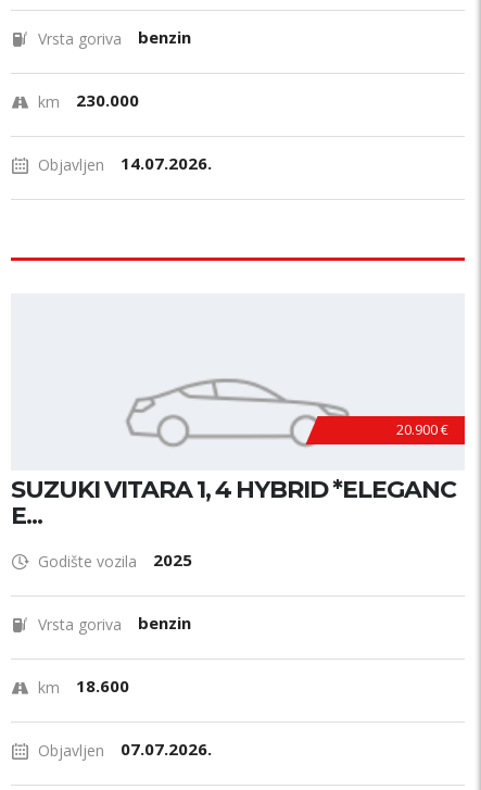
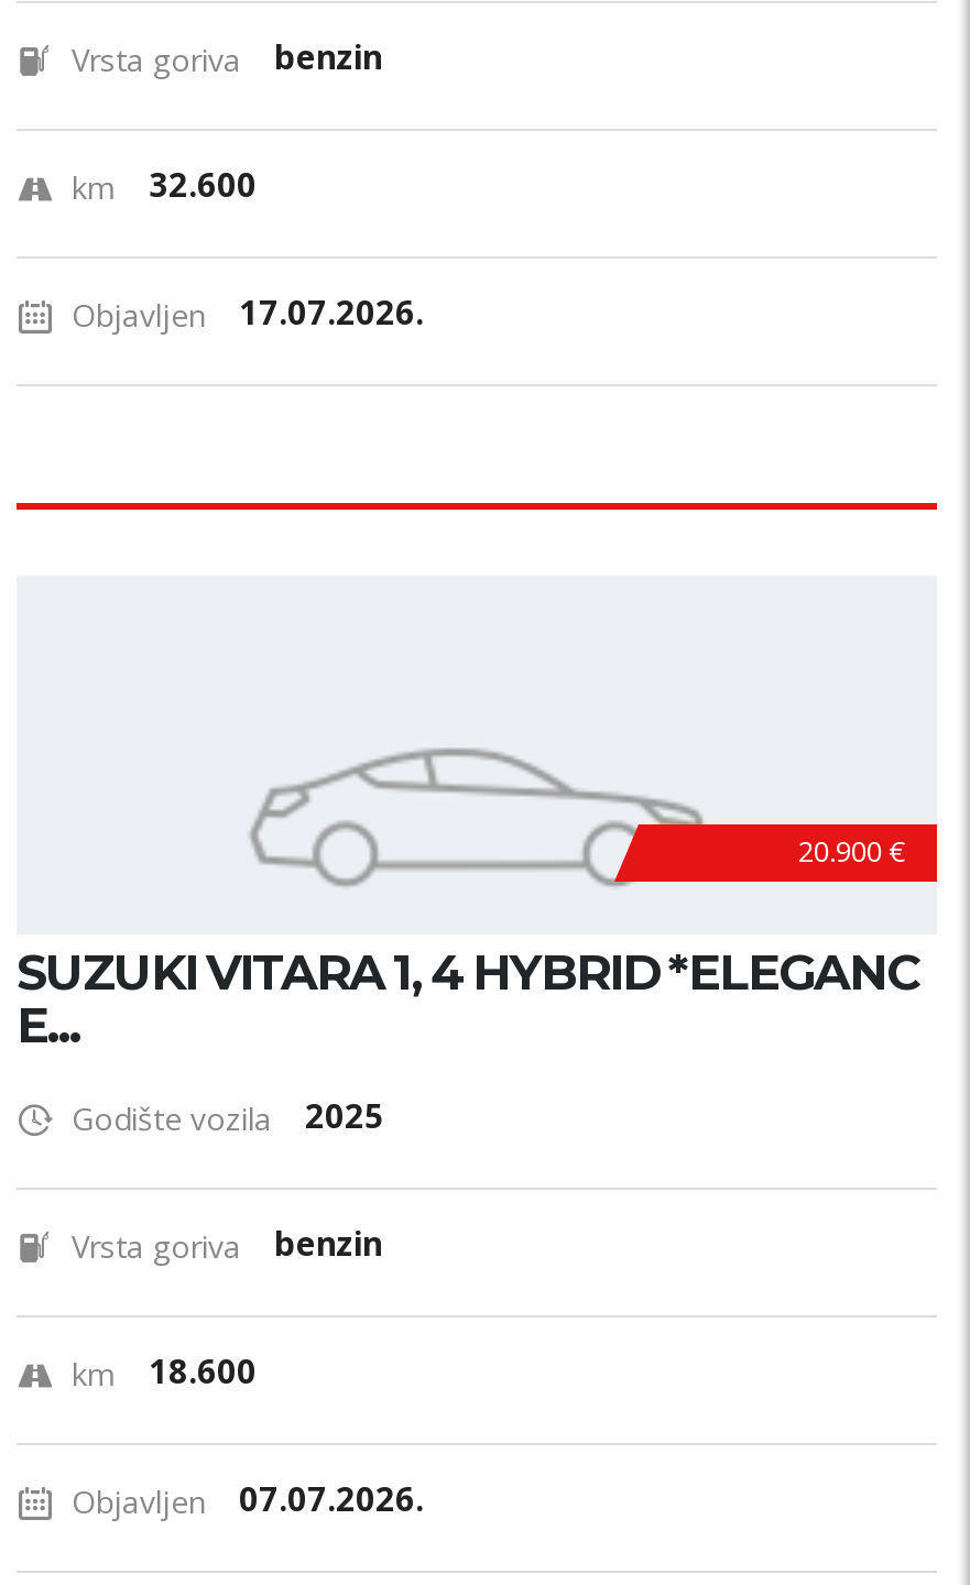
- km 230.000
+ km 32.600

- Objavljen 14.07.2026.
+ Objavljen 17.07.2026.
